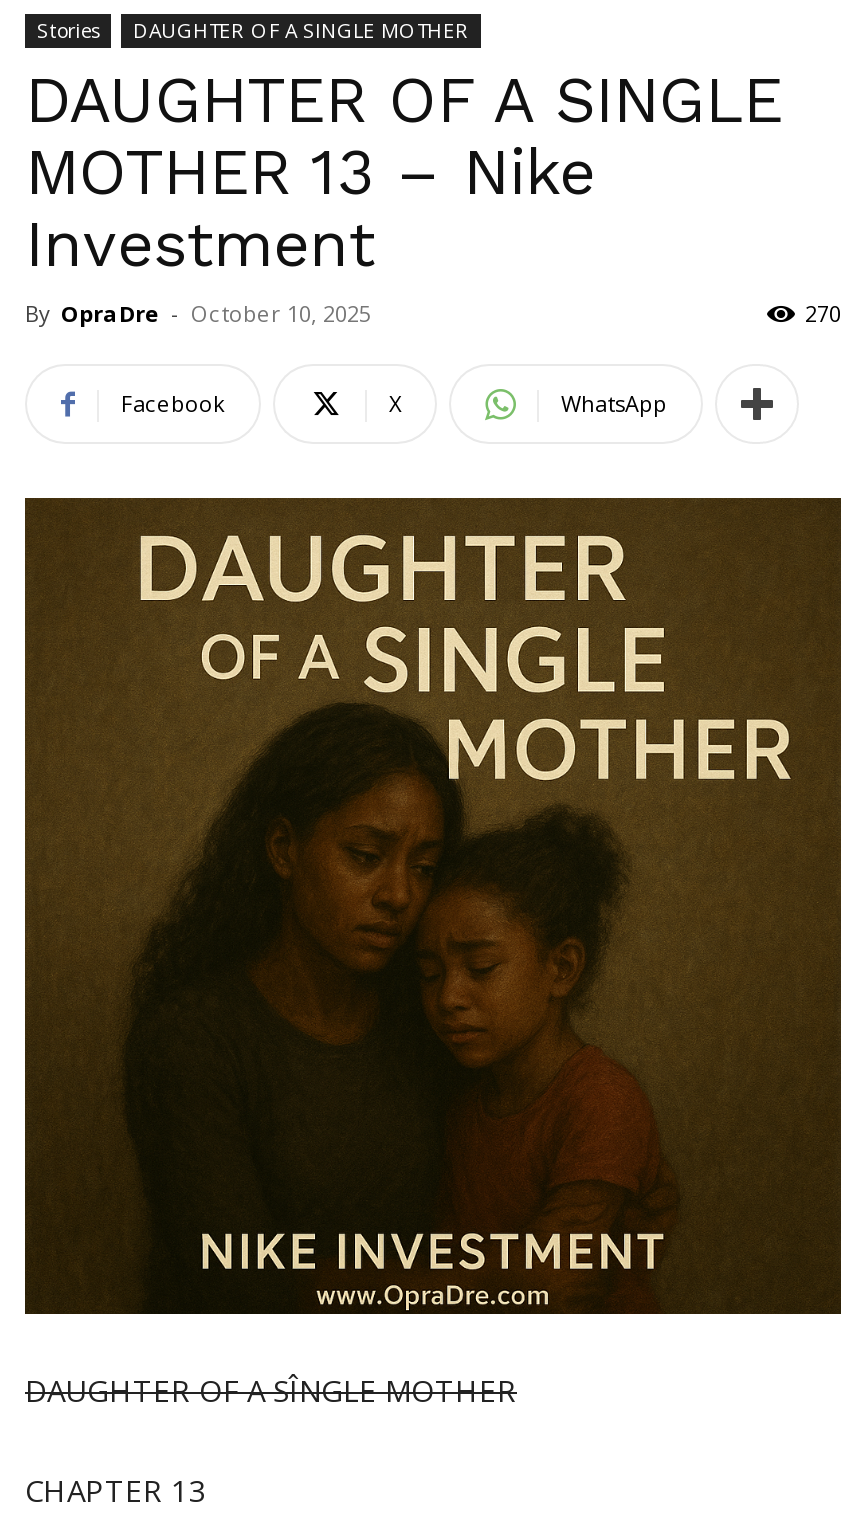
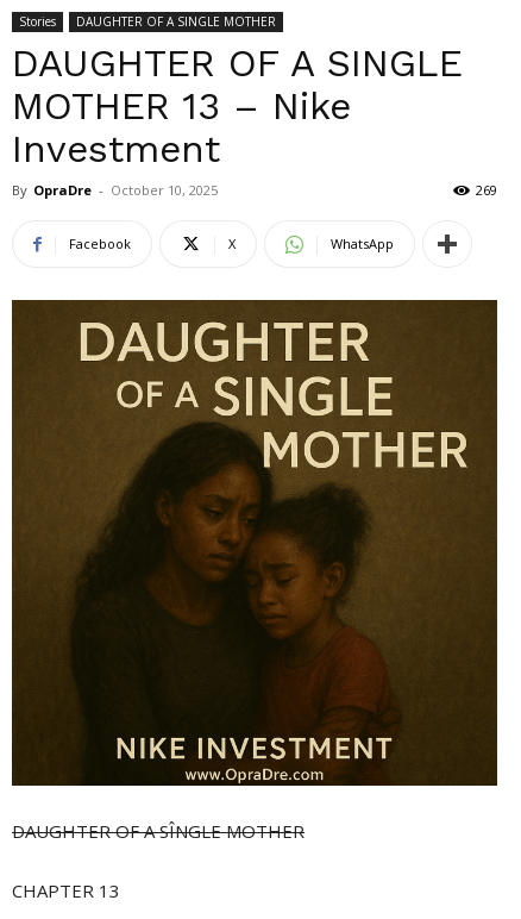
- 270
+ 269
